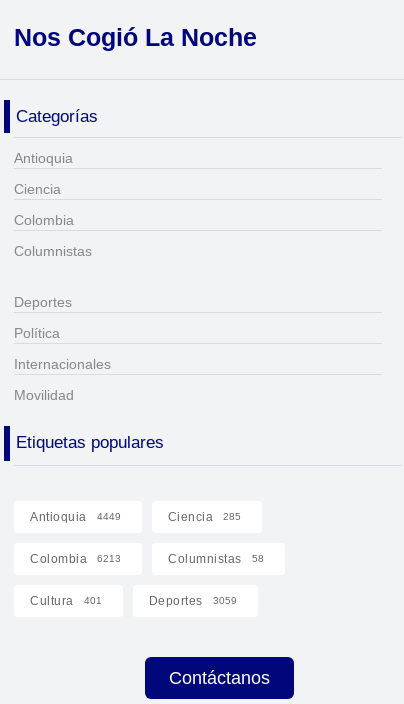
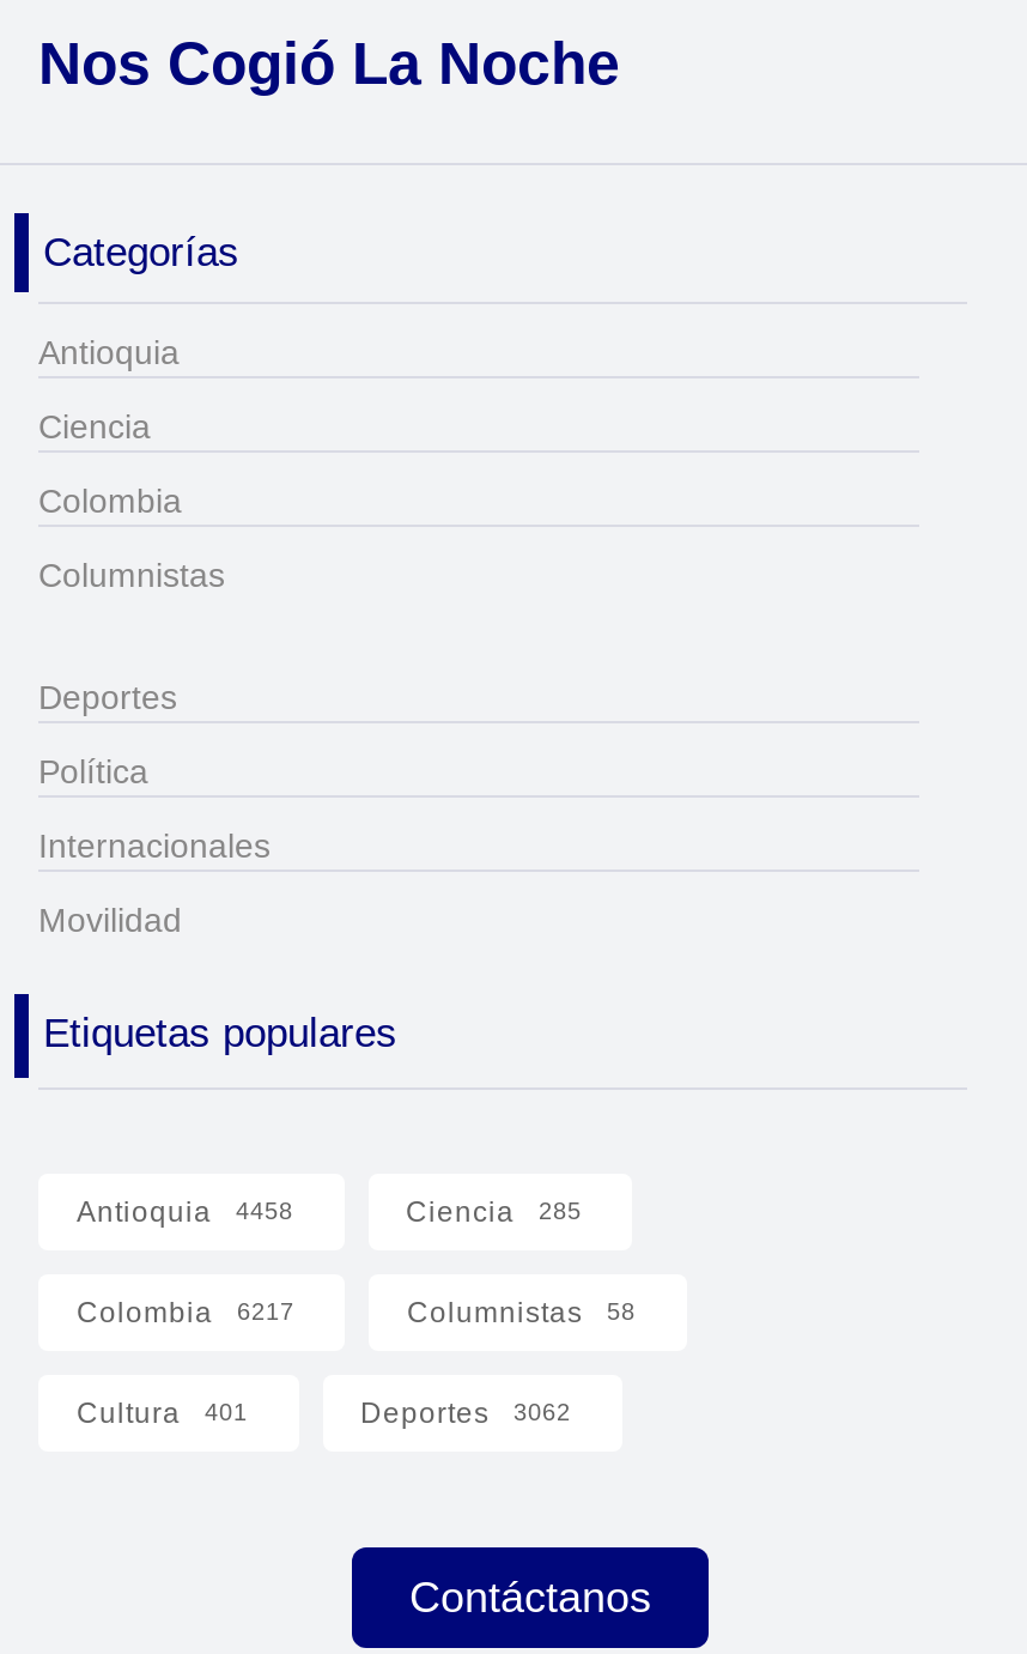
- Antioquia 4449
+ Antioquia 4458

- Colombia 6213
+ Colombia 6217

- Deportes 3059
+ Deportes 3062
